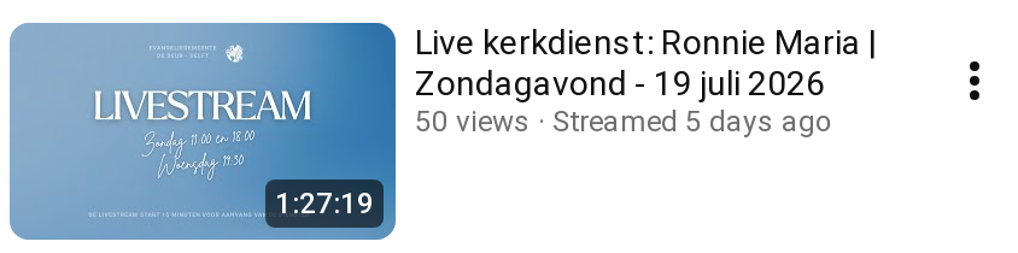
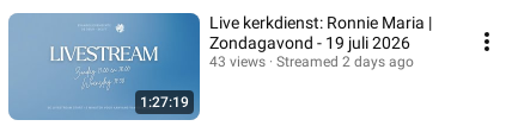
- 50 views
+ 43 views

- Streamed 5 days ago
+ Streamed 2 days ago
